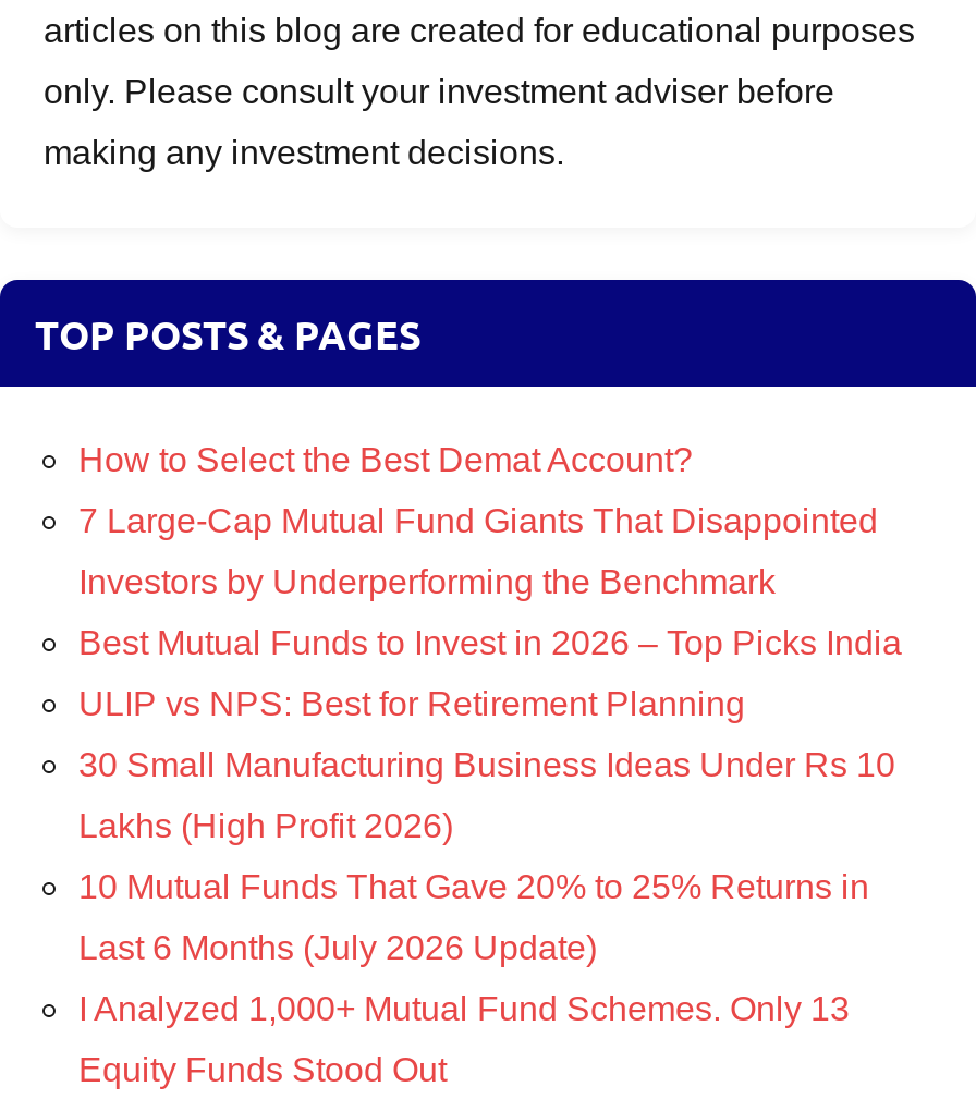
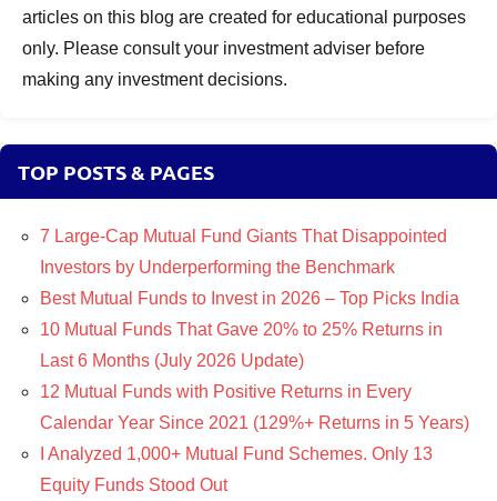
- How to Select the Best Demat Account?

- ULIP vs NPS: Best for Retirement Planning
- 30 Small Manufacturing Business Ideas Under Rs 10
- Lakhs (High Profit 2026)

moved up: 10 Mutual Funds That Gave 20% to 25% Returns in | Last 6 Months (July 2026 Update)

+ 12 Mutual Funds with Positive Returns in Every
+ Calendar Year Since 2021 (129%+ Returns in 5 Years)
